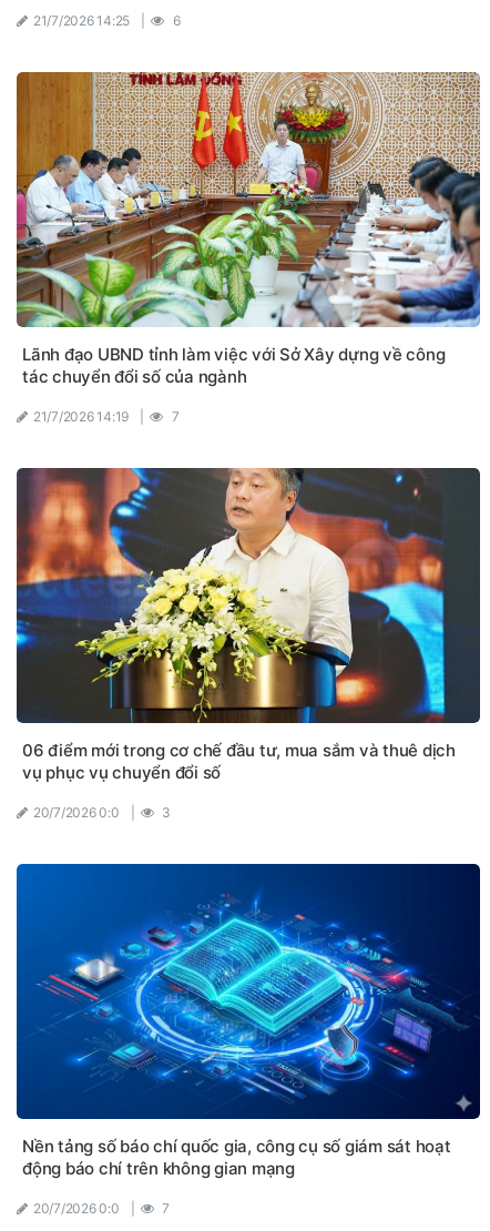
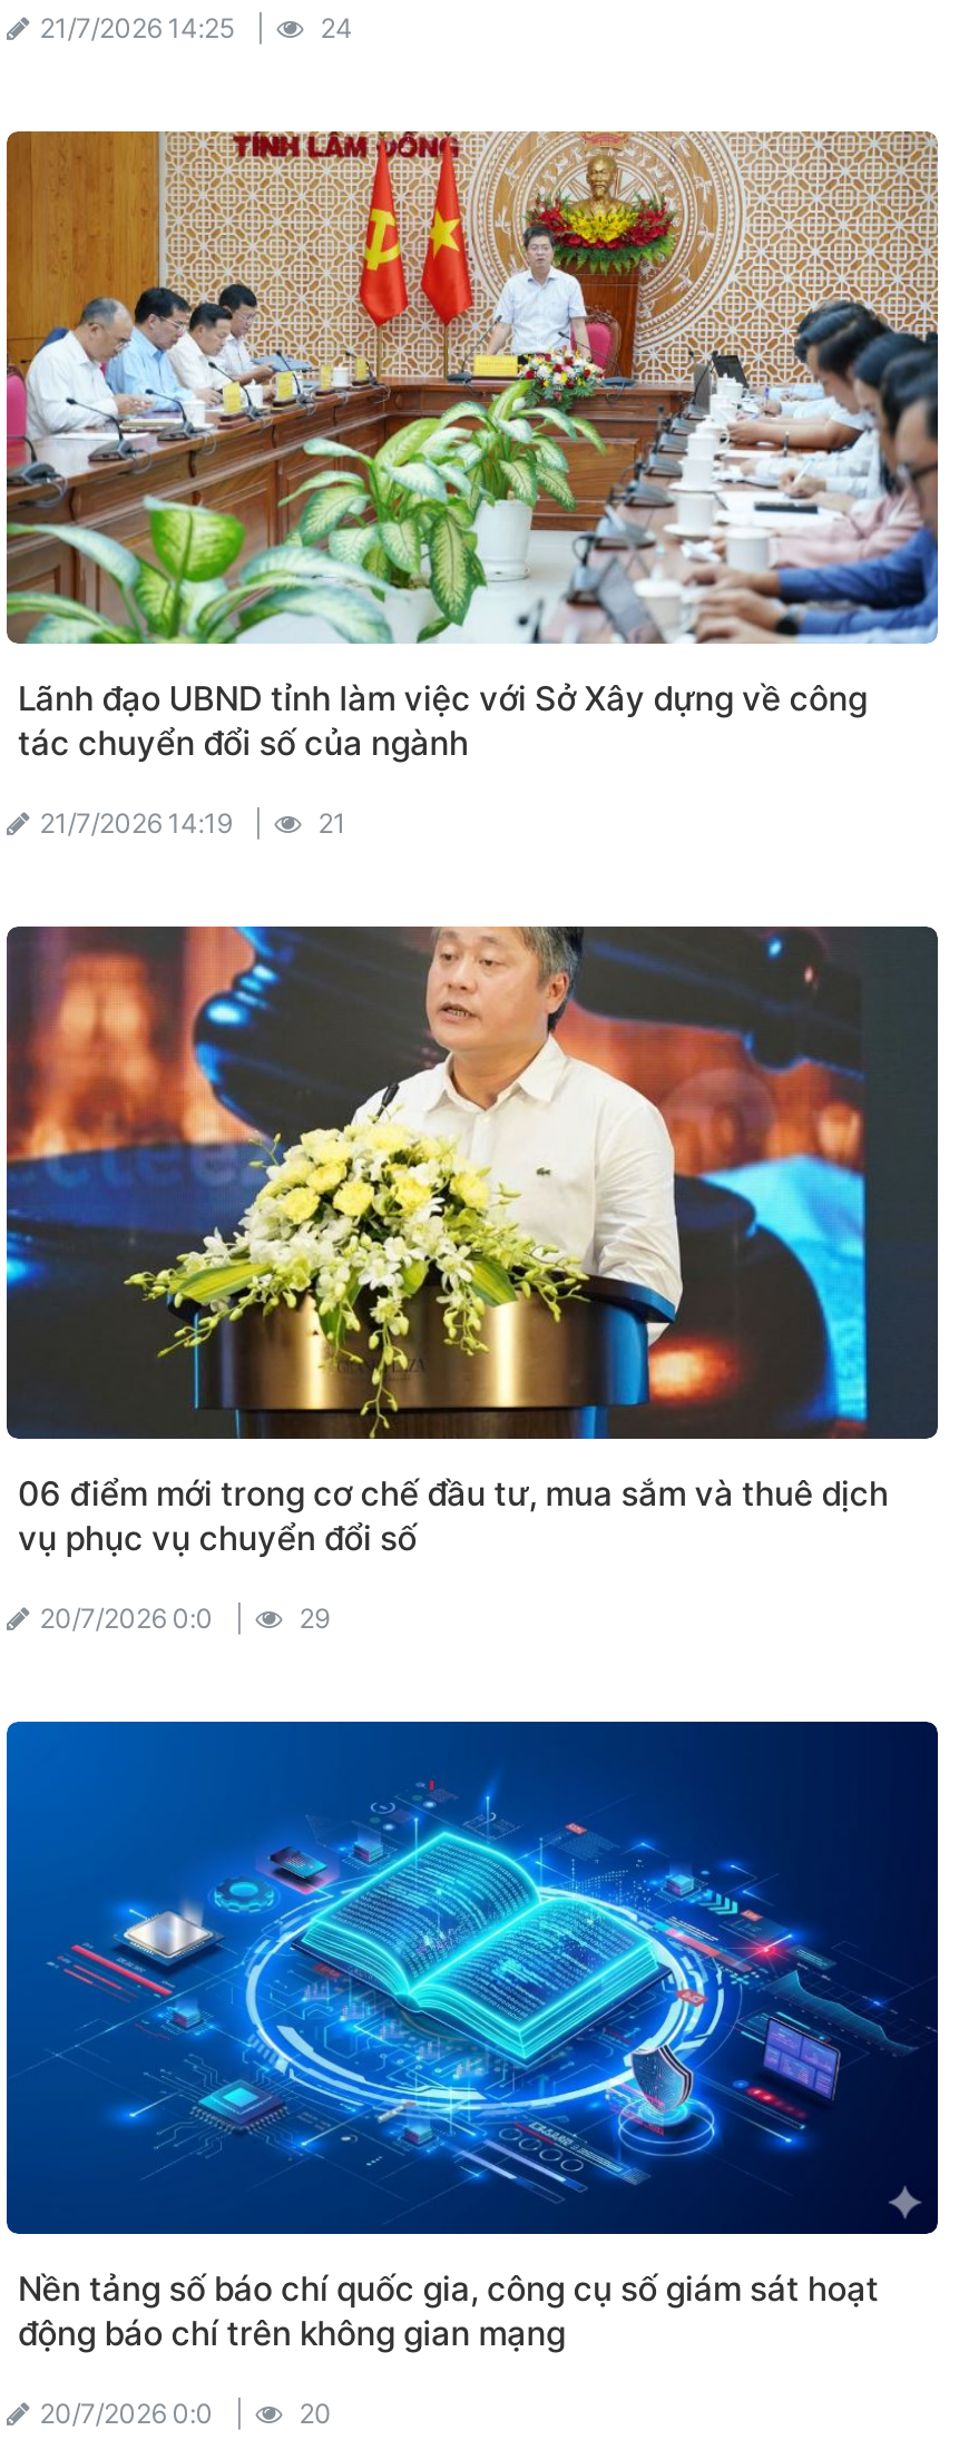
- 6
+ 24

- 7
+ 21

- 3
+ 29

- 7
+ 20
